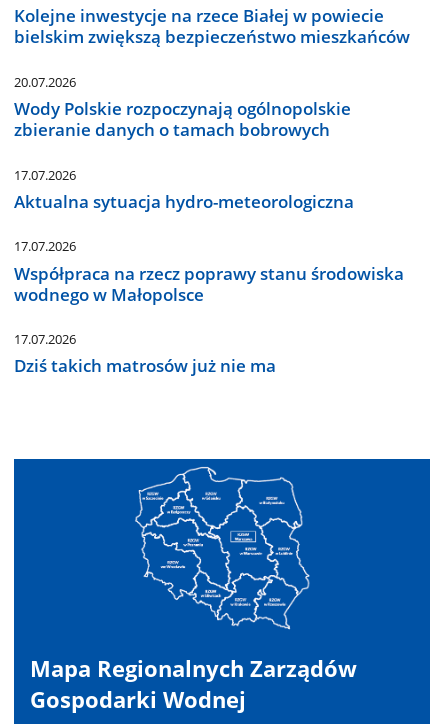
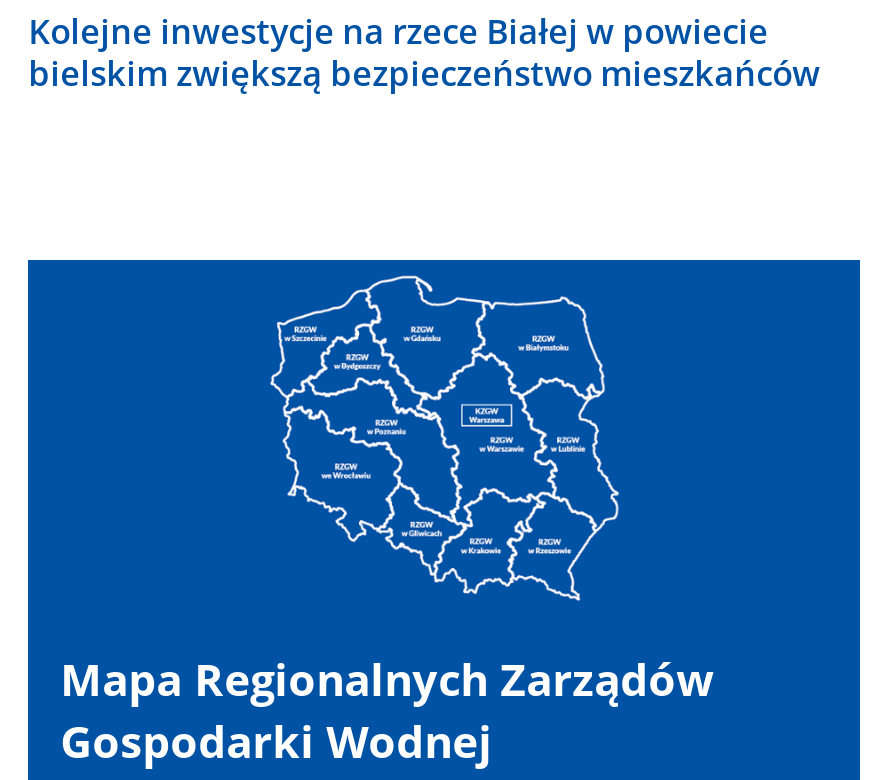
- 20.07.2026
- Wody Polskie rozpoczynają ogólnopolskie
- zbieranie danych o tamach bobrowych
- 17.07.2026
- Aktualna sytuacja hydro-meteorologiczna
- 17.07.2026
- Współpraca na rzecz poprawy stanu środowiska
- wodnego w Małopolsce
- 17.07.2026
- Dziś takich matrosów już nie ma
